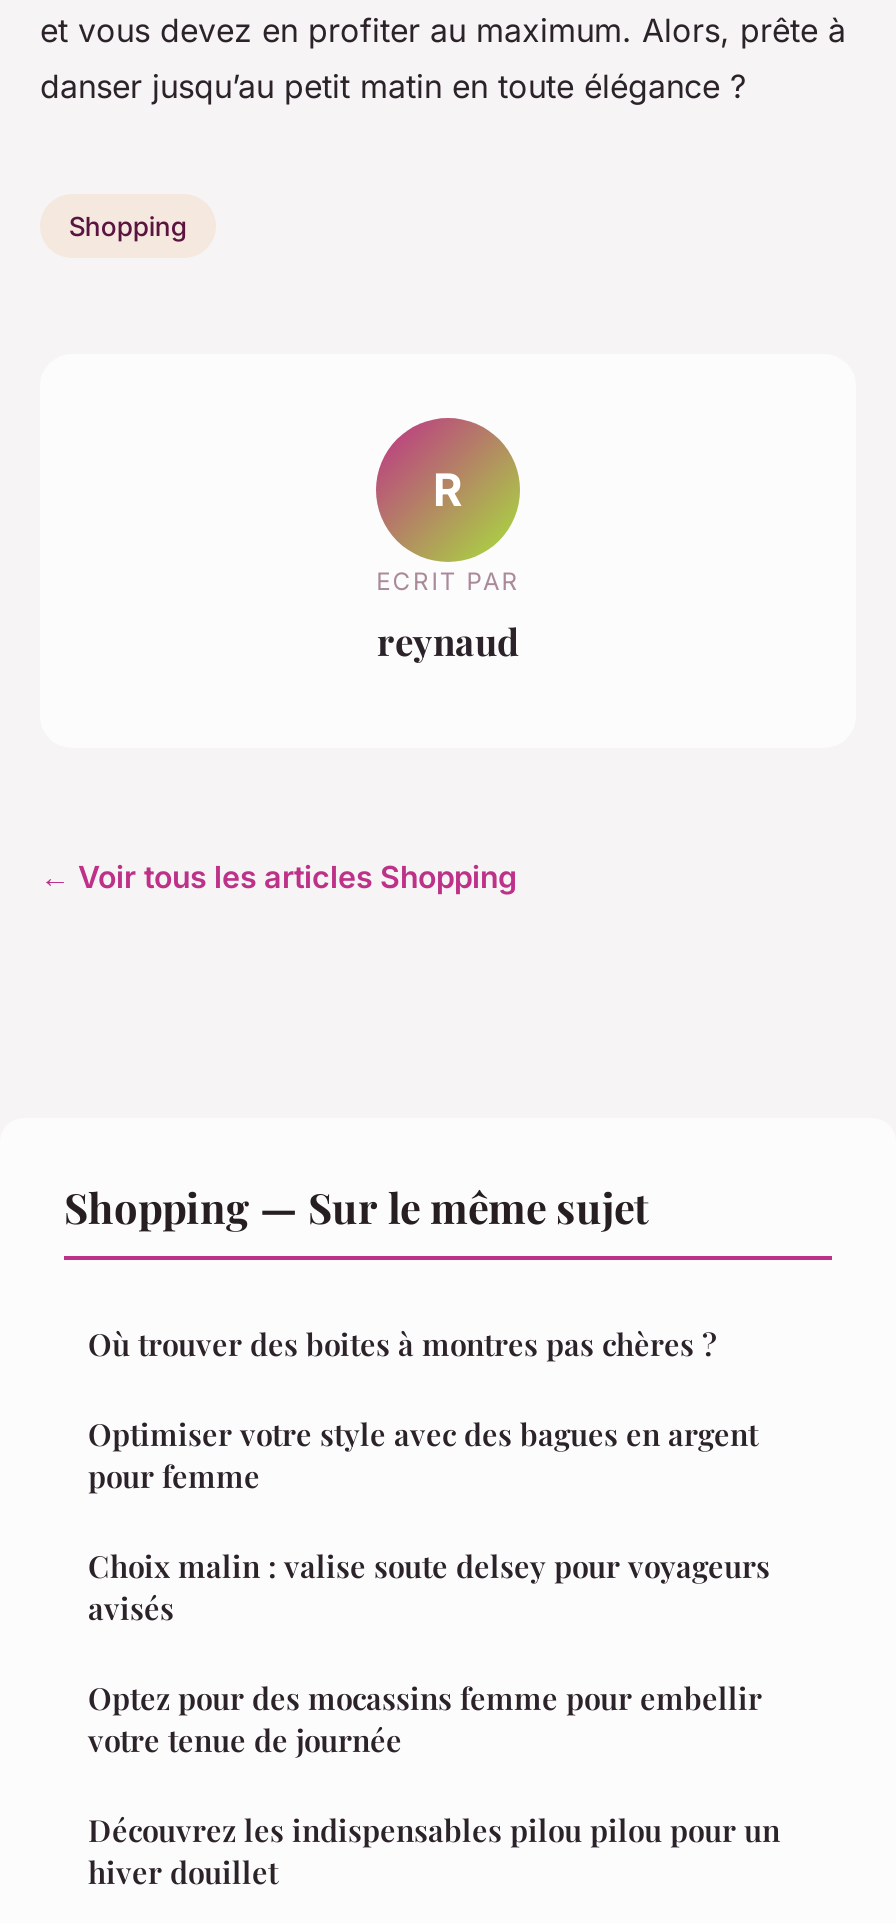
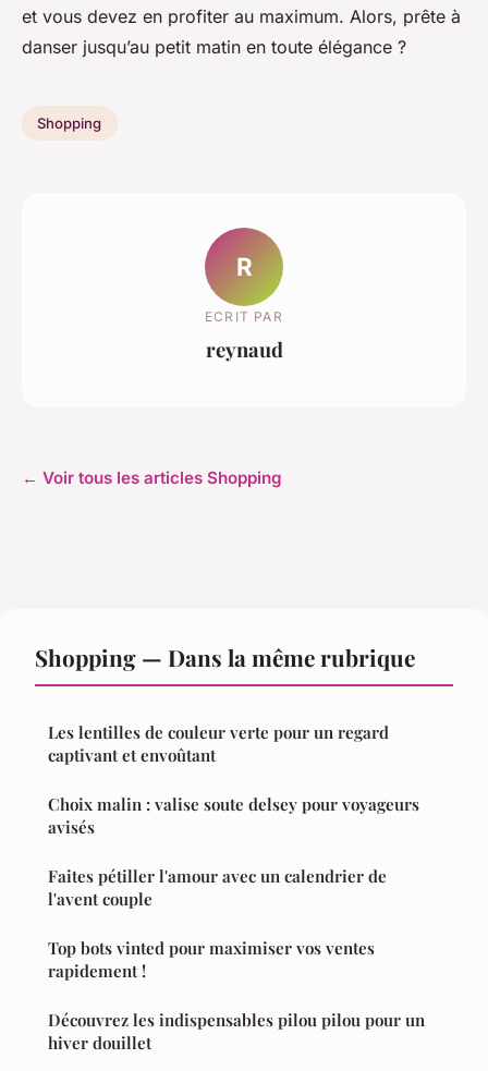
- Shopping — Sur le même sujet
- Où trouver des boites à montres pas chères ?
- Optimiser votre style avec des bagues en argent
- pour femme
+ Shopping — Dans la même rubrique
+ Les lentilles de couleur verte pour un regard
+ captivant et envoûtant

moved up: Choix malin : valise soute delsey pour voyageurs | avisés

- Optez pour des mocassins femme pour embellir
- votre tenue de journée
+ Faites pétiller l'amour avec un calendrier de
+ l'avent couple
+ Top bots vinted pour maximiser vos ventes
+ rapidement !
